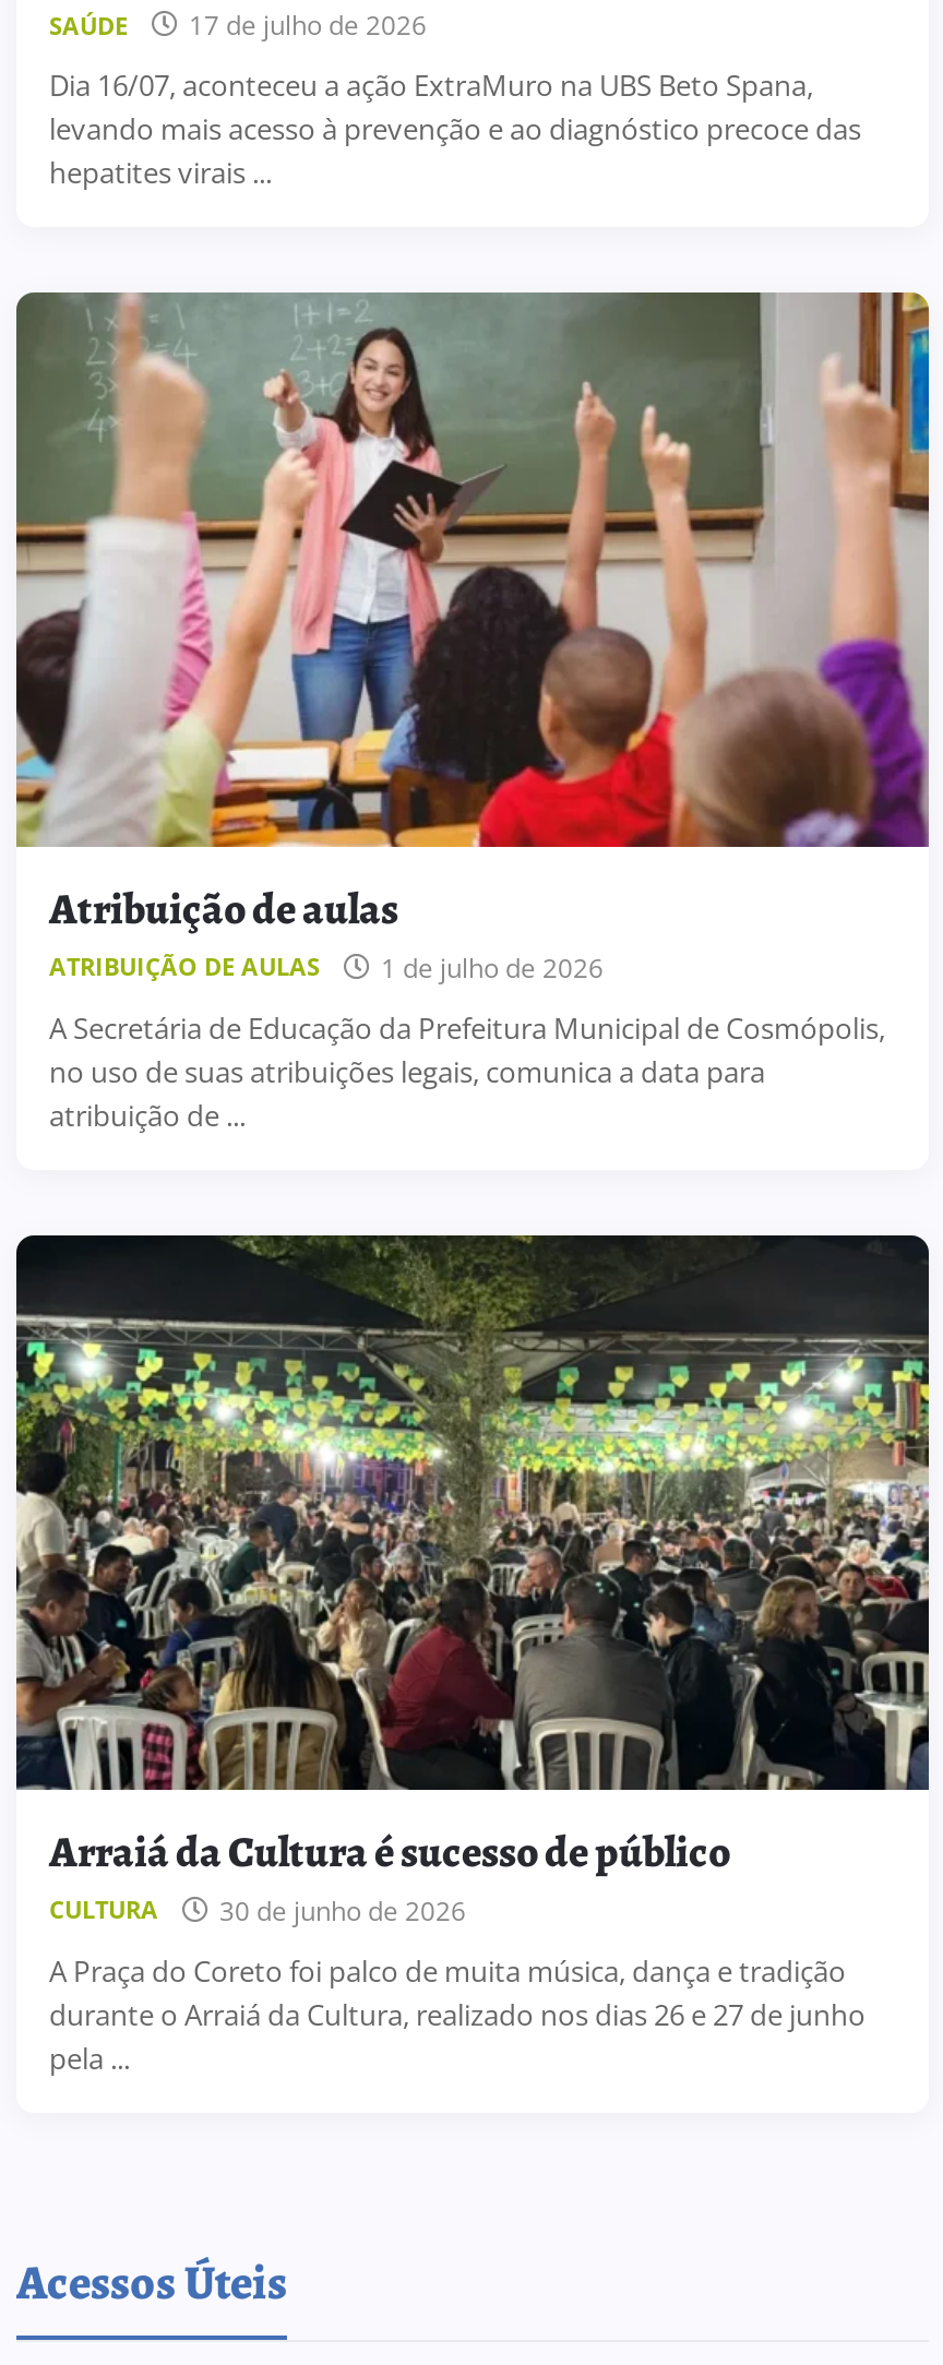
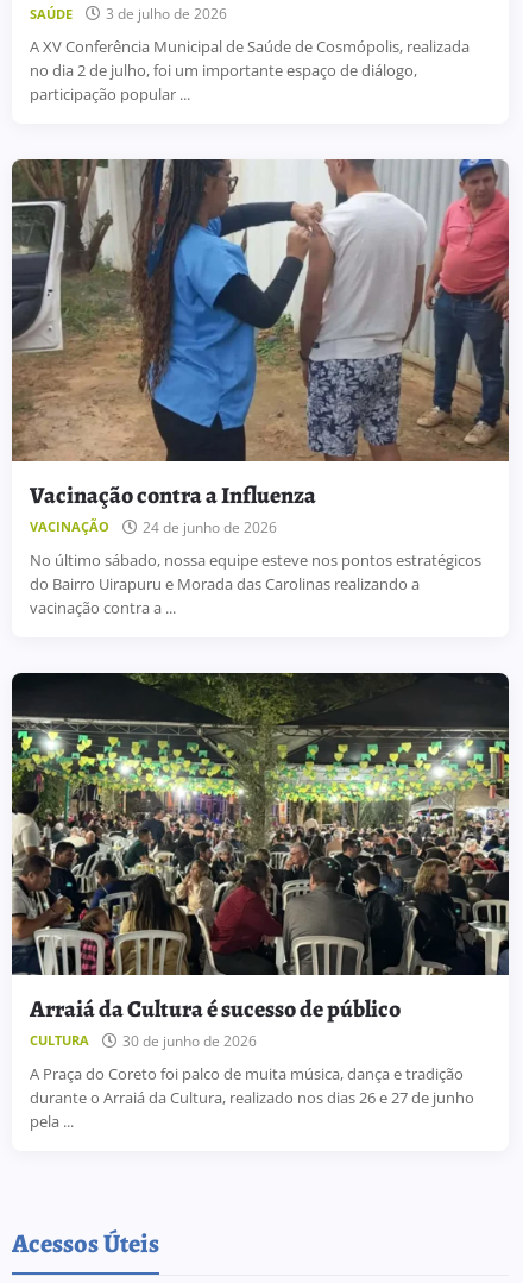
- SAÚDE 17 de julho de 2026
+ SAÚDE 3 de julho de 2026

- Dia 16/07, aconteceu a ação ExtraMuro na UBS Beto Spana,
- levando mais acesso à prevenção e ao diagnóstico precoce das
- hepatites virais ...
+ A XV Conferência Municipal de Saúde de Cosmópolis, realizada
+ no dia 2 de julho, foi um importante espaço de diálogo,
+ participação popular ...

- [image]
- Atribuição de aulas
- ATRIBUIÇÃO DE AULAS
- 1 de julho de 2026
+ [image]
+ Vacinação contra a Influenza
+ VACINAÇÃO
+ 24 de junho de 2026

- A Secretária de Educação da Prefeitura Municipal de Cosmópolis,
- no uso de suas atribuições legais, comunica a data para
- atribuição de ...
+ No último sábado, nossa equipe esteve nos pontos estratégicos
+ do Bairro Uirapuru e Morada das Carolinas realizando a
+ vacinação contra a ...
